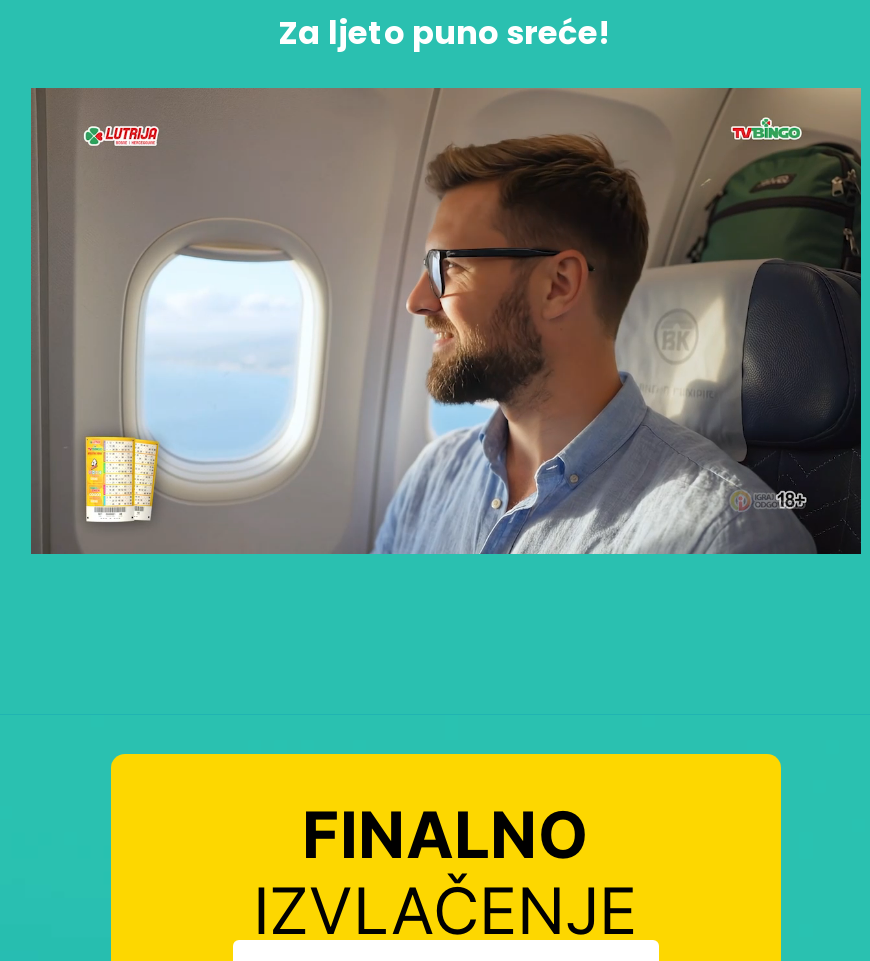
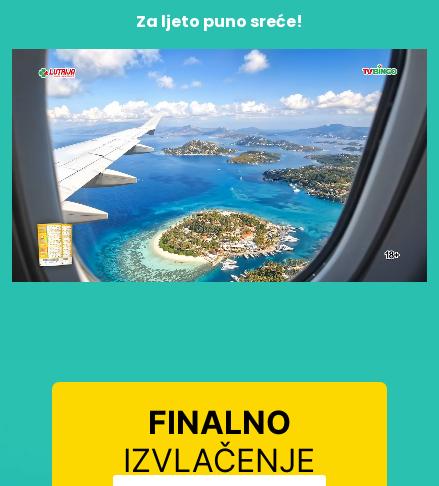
- [image]
+ [image]
